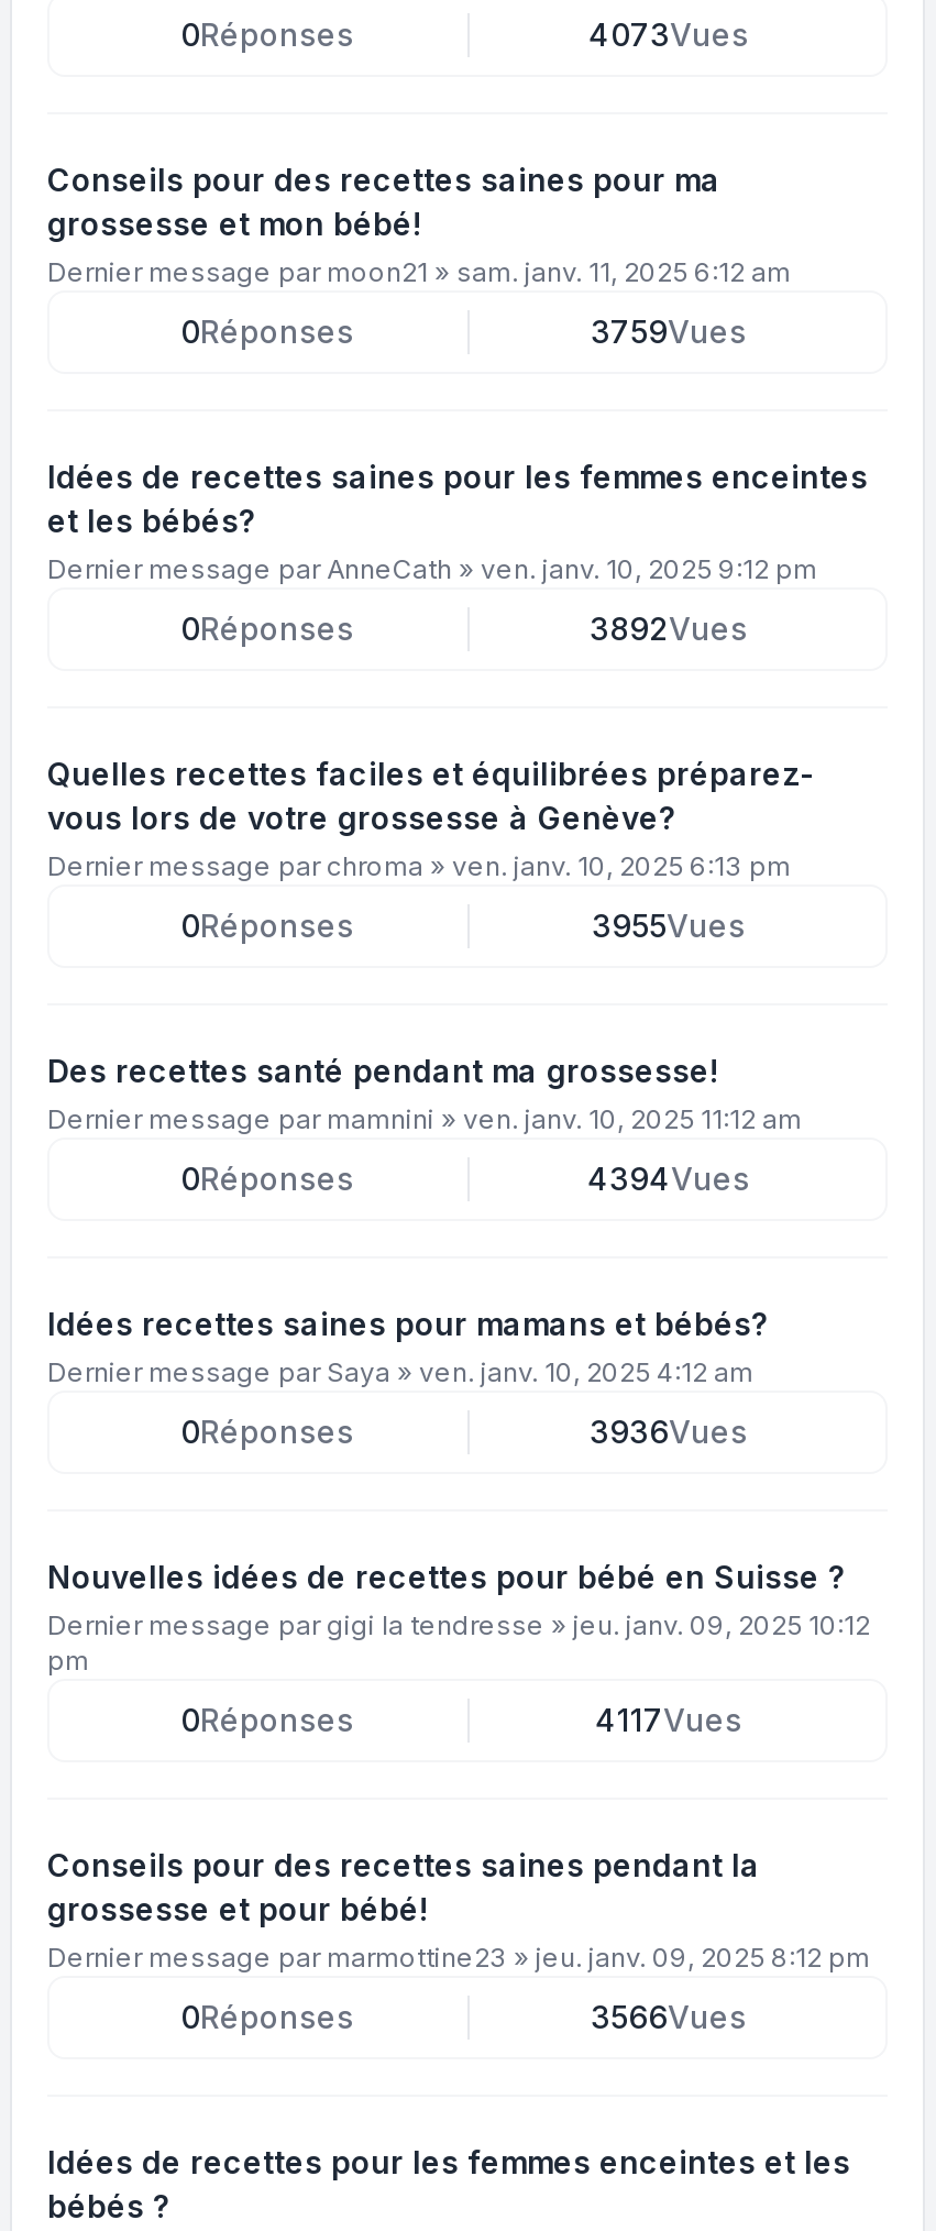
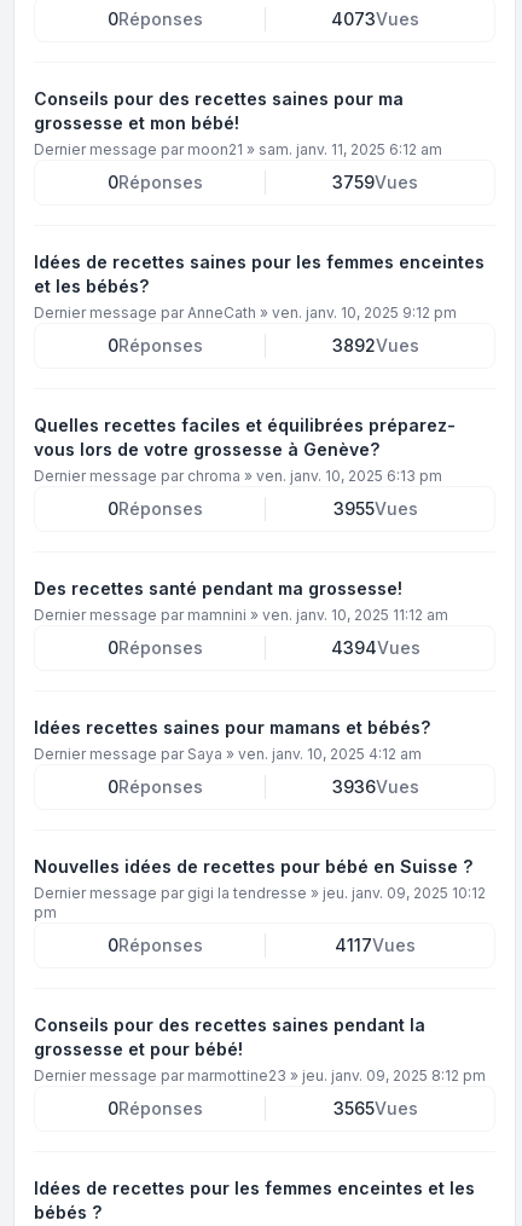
- 3566Vues
+ 3565Vues
